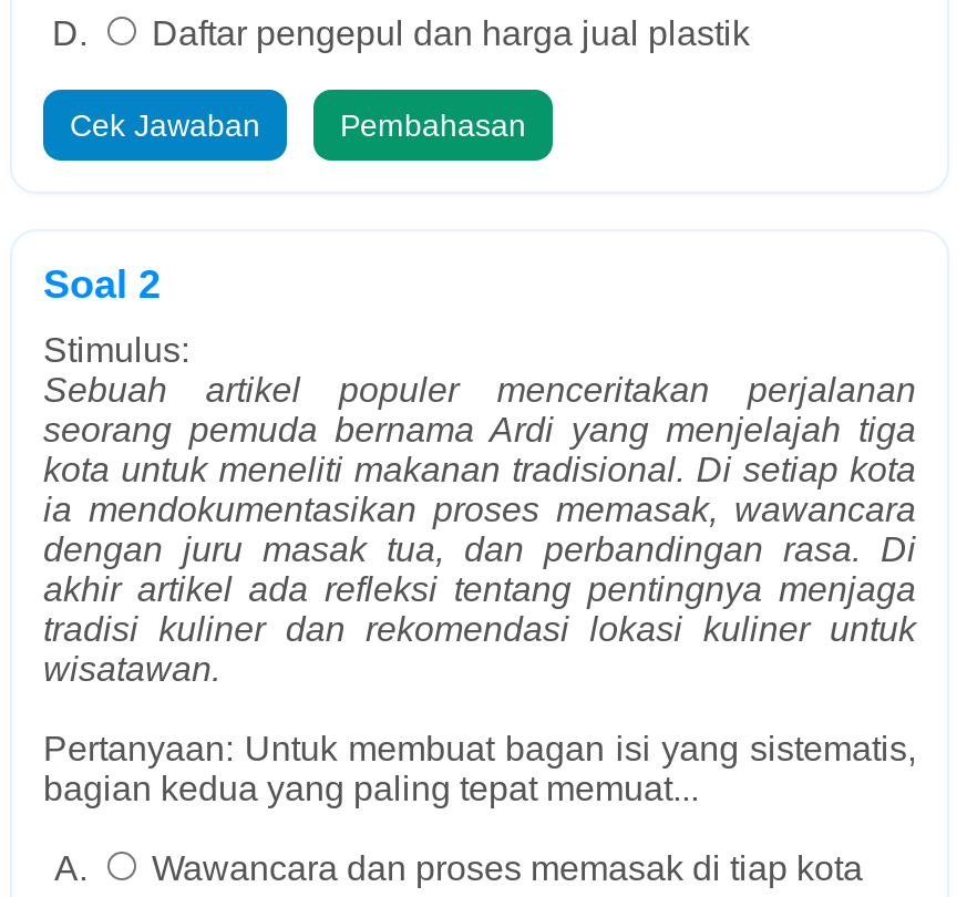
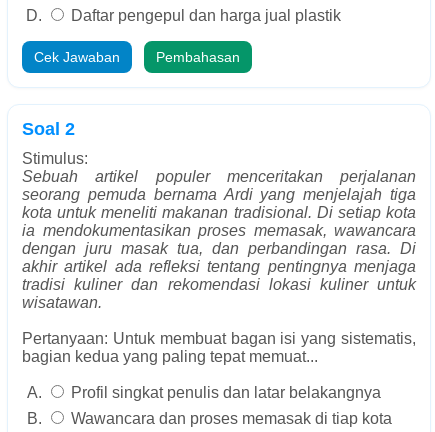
+ Profil singkat penulis dan latar belakangnya
